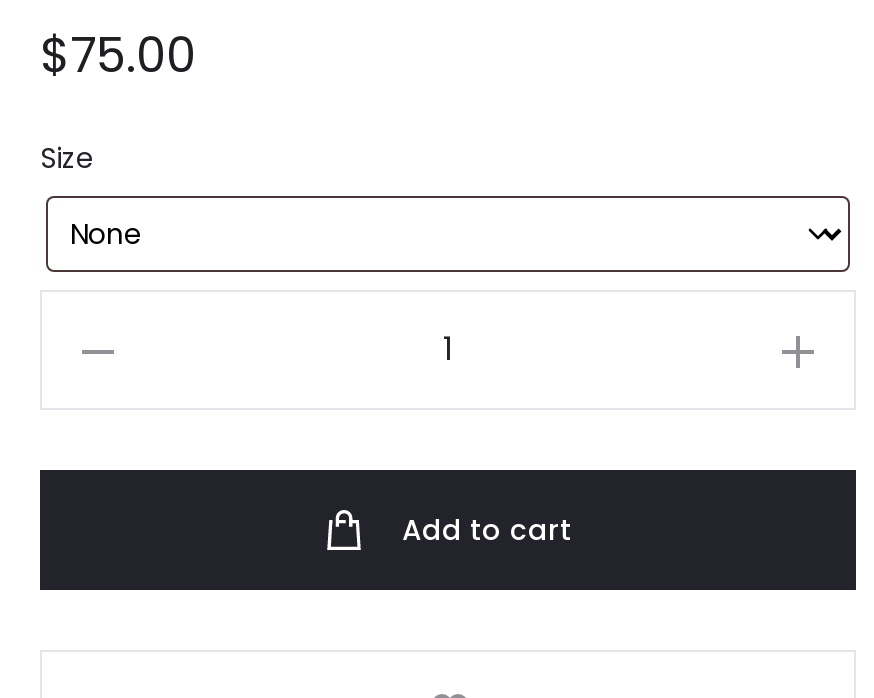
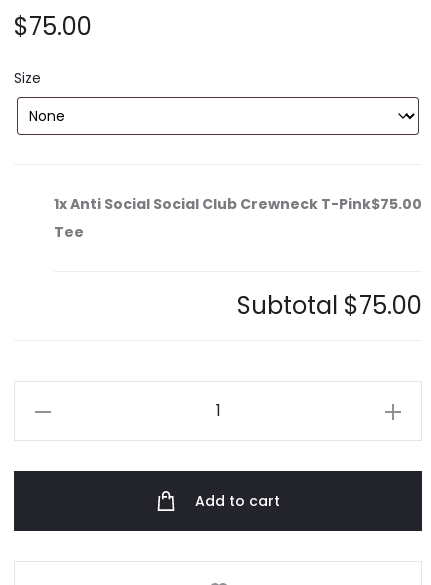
+ 1xAnti Social Social Club Crewneck T-Pink
+ Tee

+ $75.00
+ Subtotal $75.00
